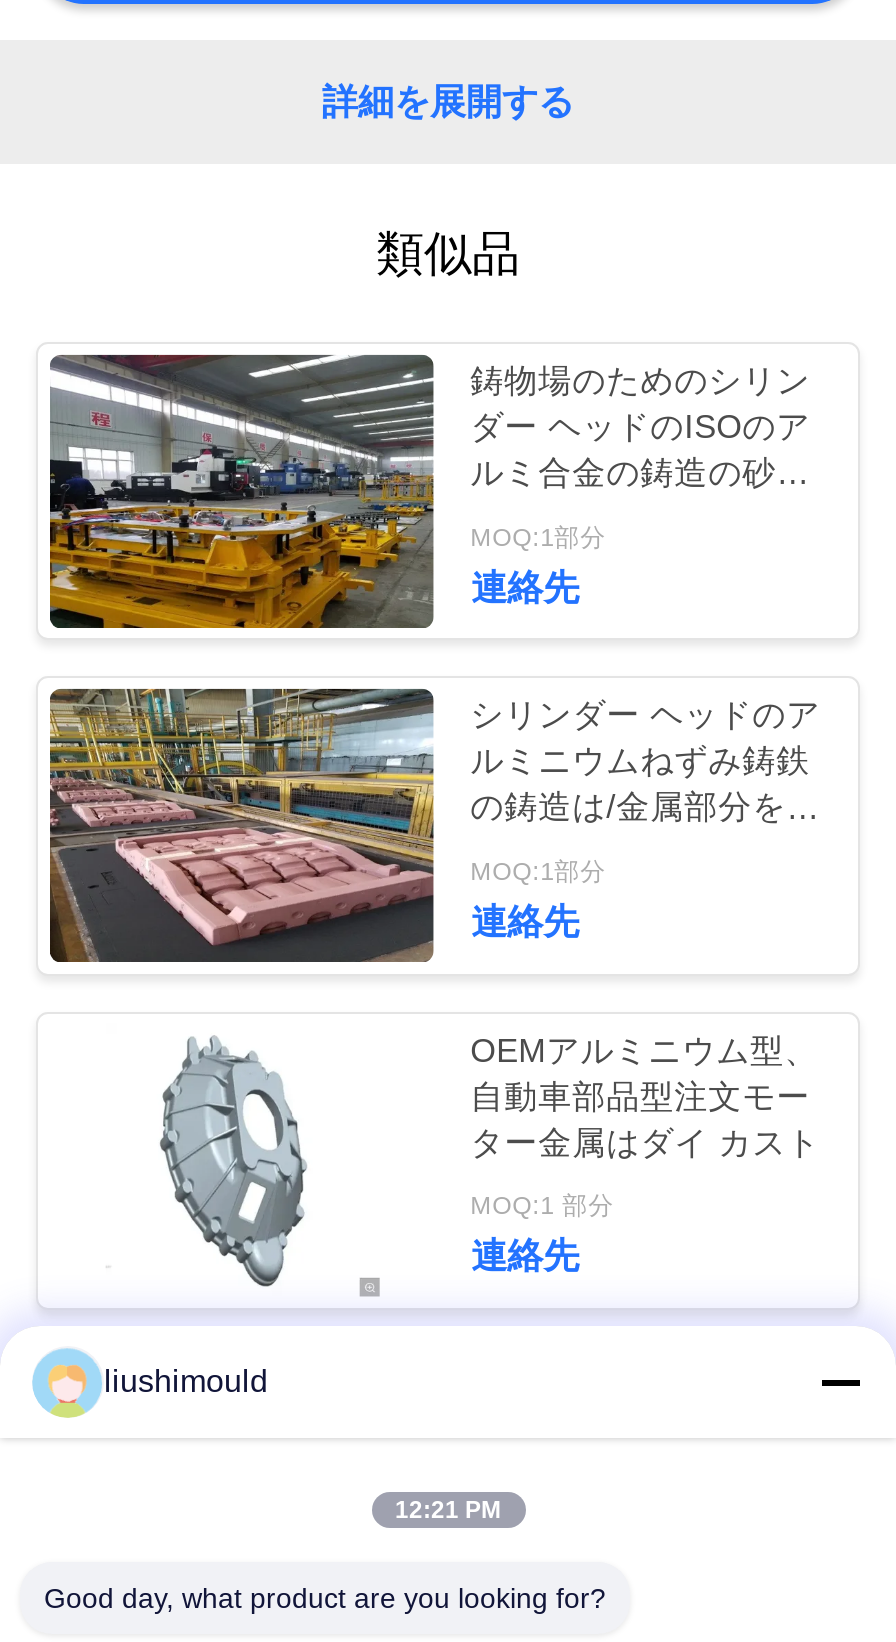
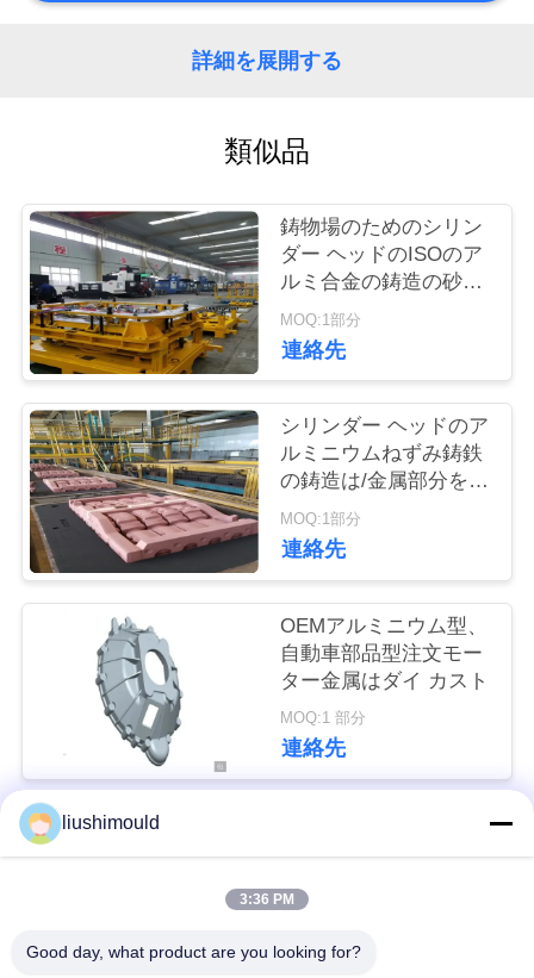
- 12:21 PM
+ 3:36 PM
